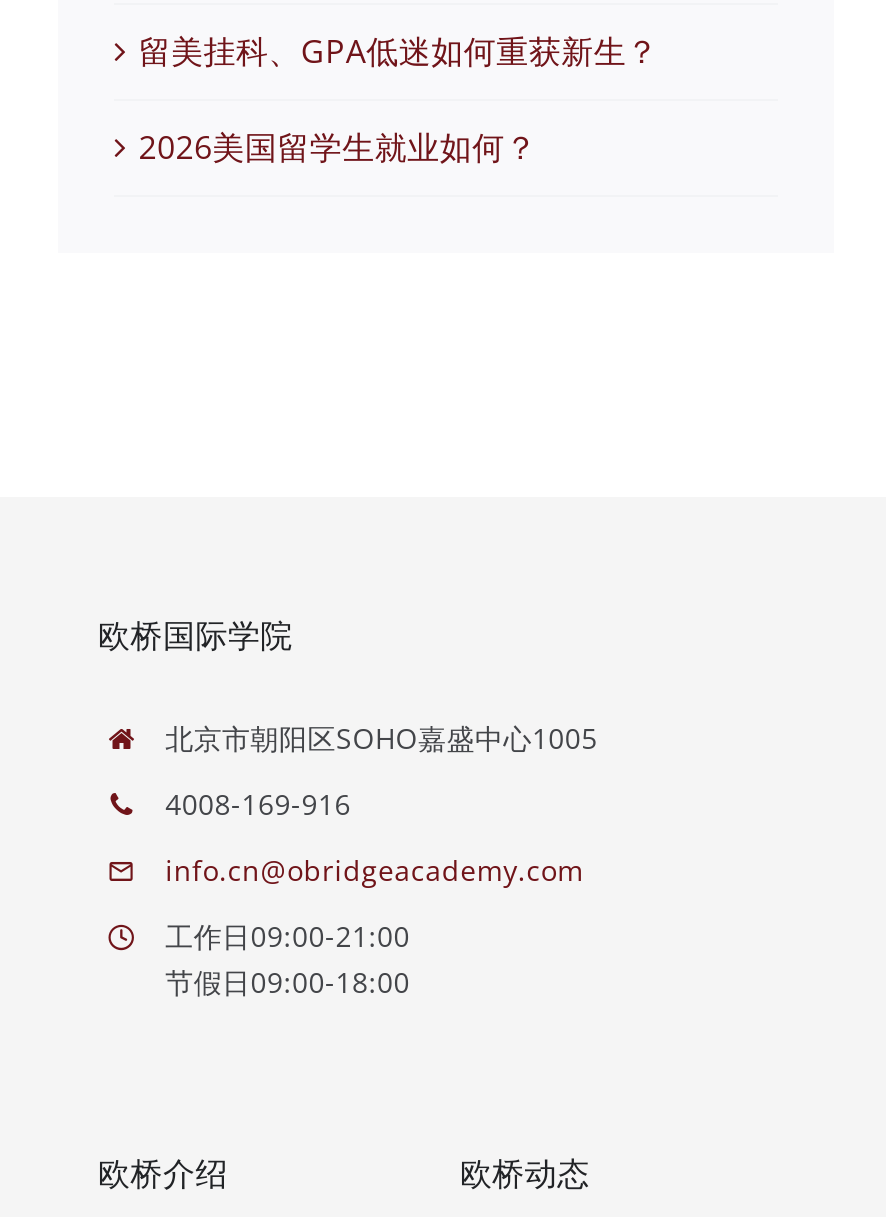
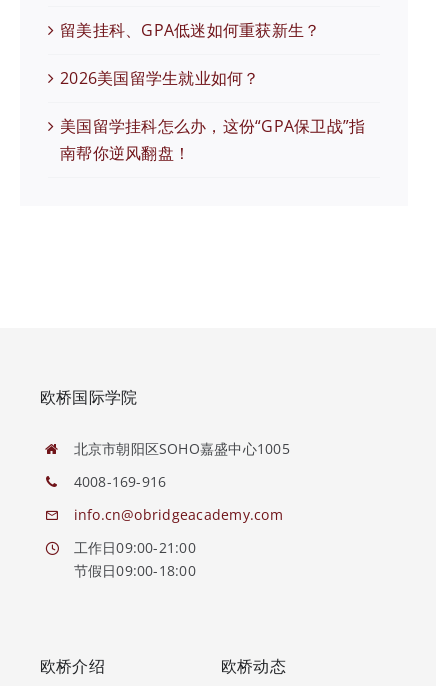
+ 美国留学挂科怎么办，这份“GPA保卫战”指
+ 南帮你逆风翻盘！
